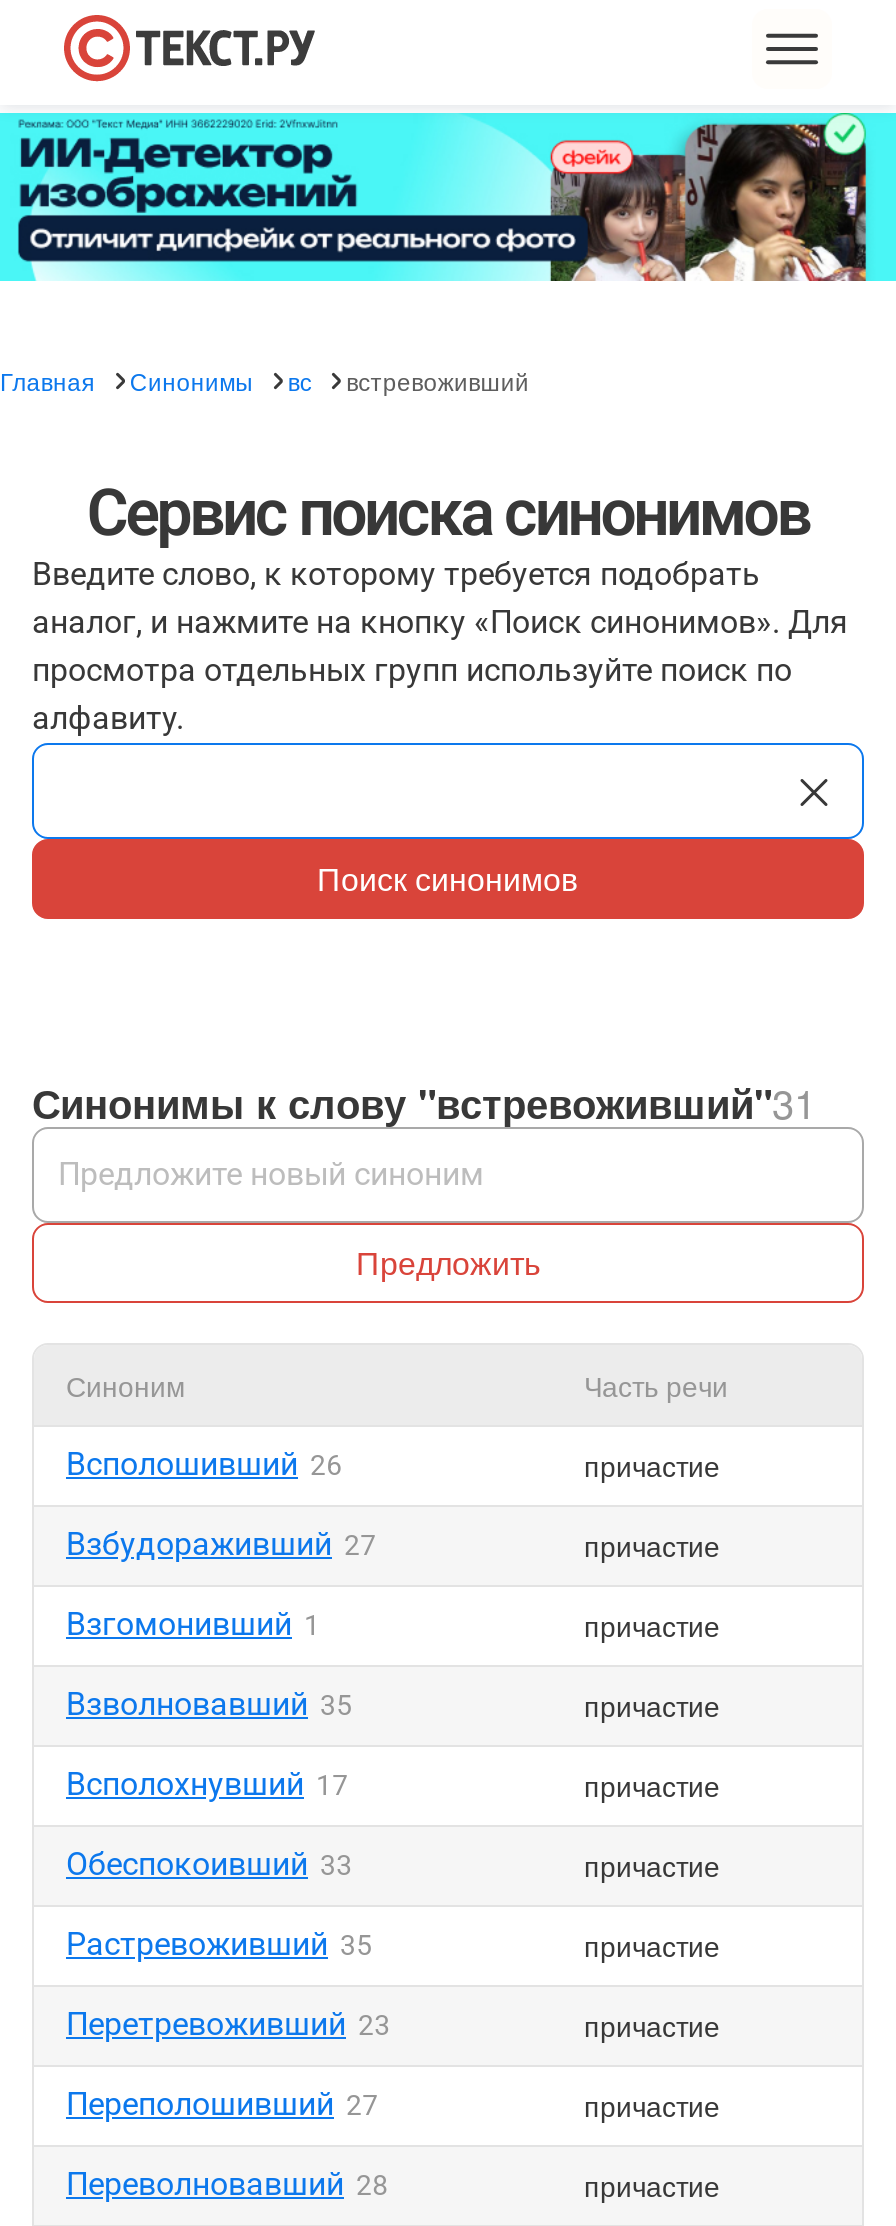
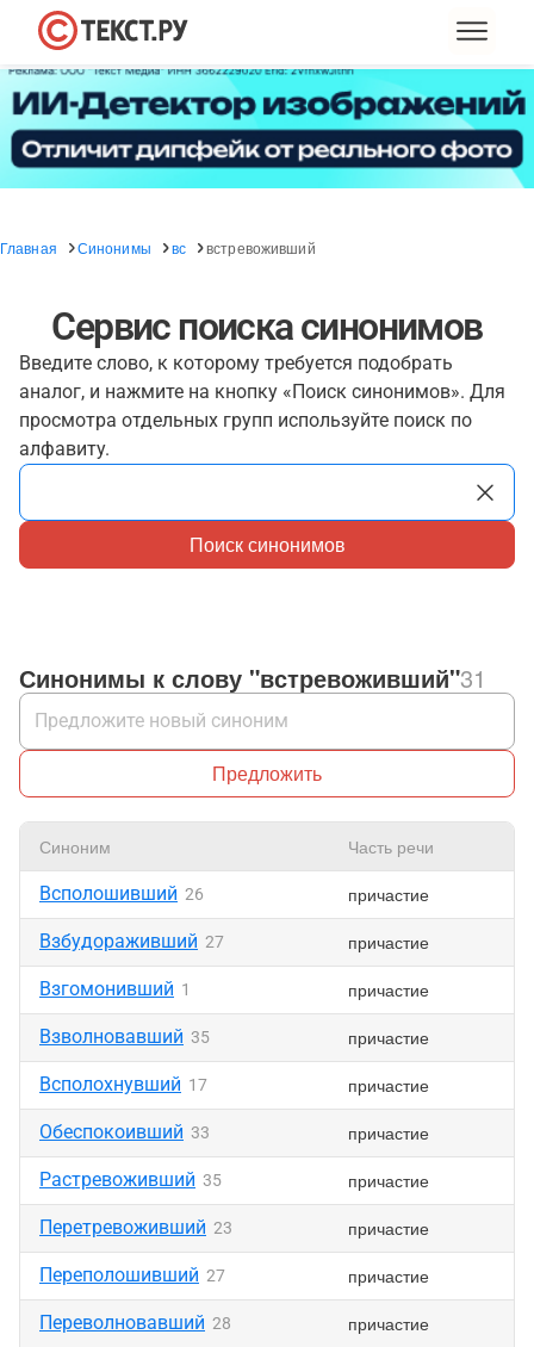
- [image]
+ [image]
